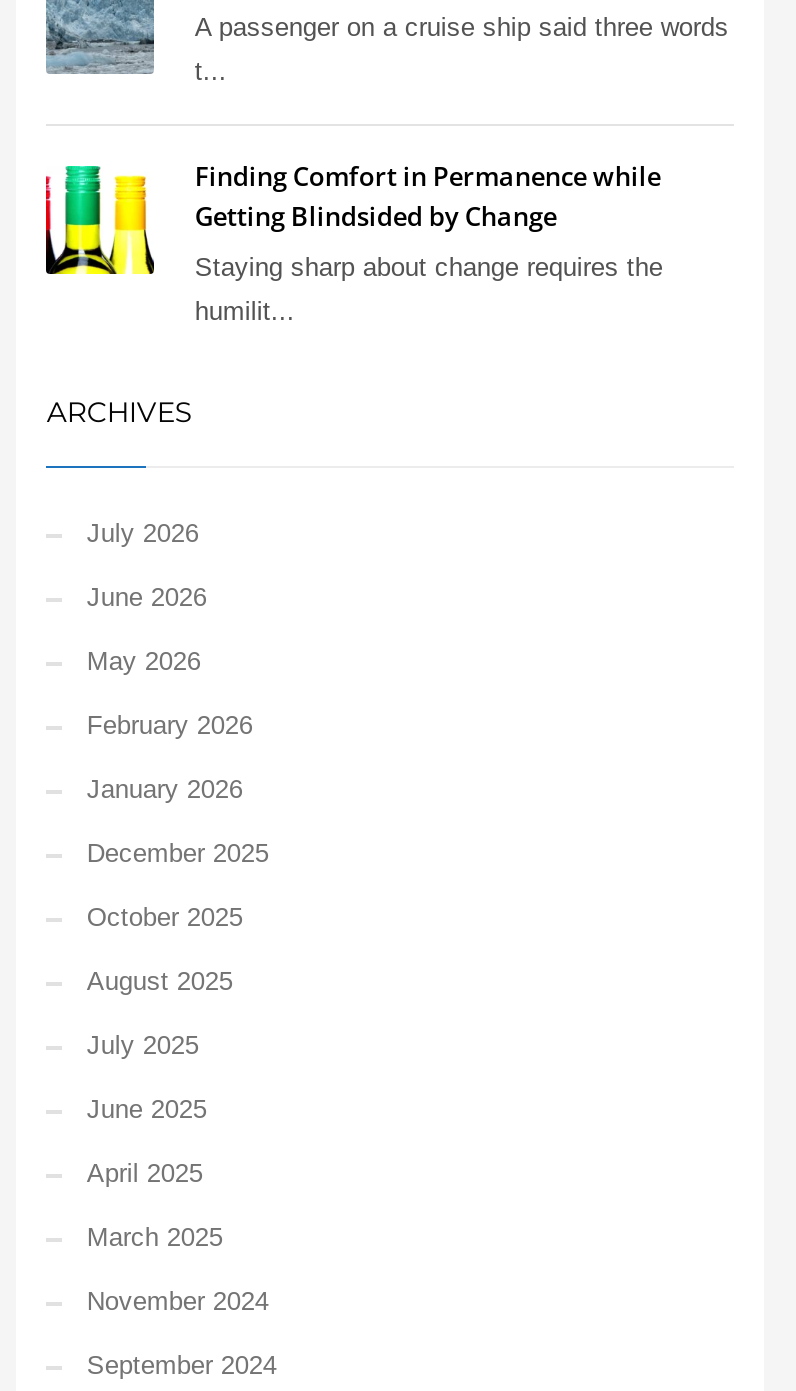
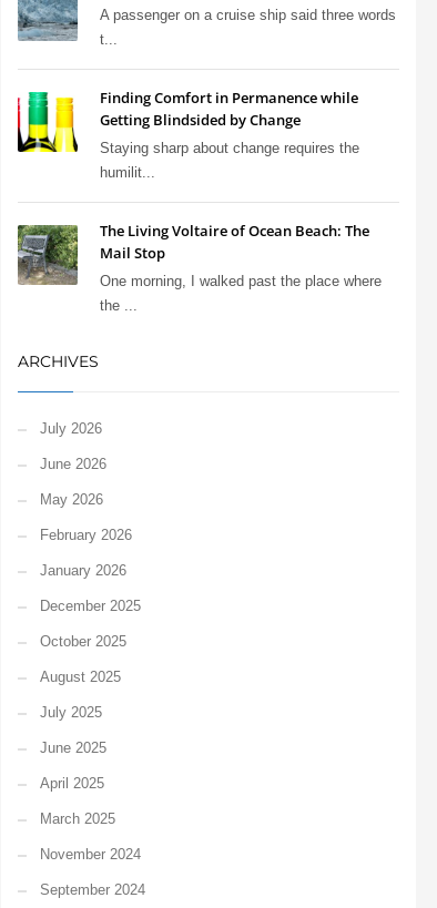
+ [image]
+ The Living Voltaire of Ocean Beach: The
+ Mail Stop
+ One morning, I walked past the place where
+ the ...
